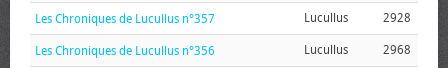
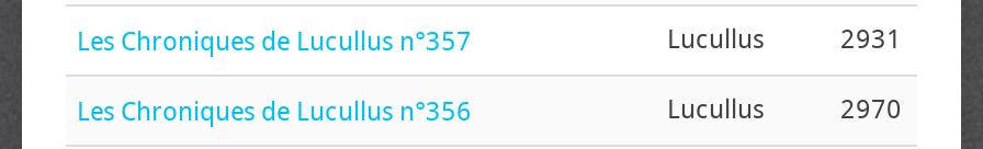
- 2928
+ 2931

- 2968
+ 2970
